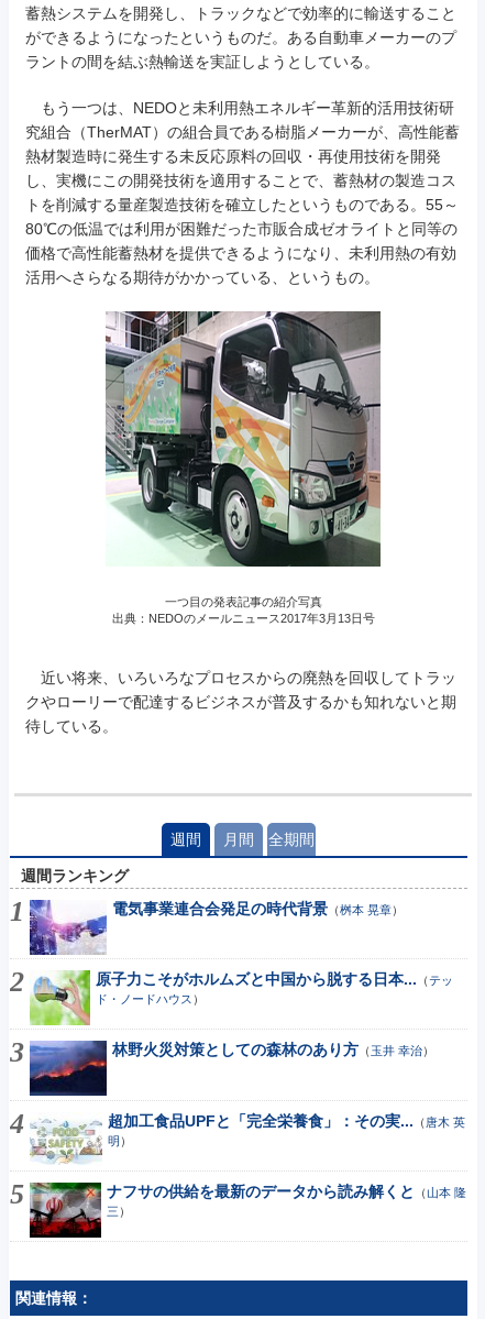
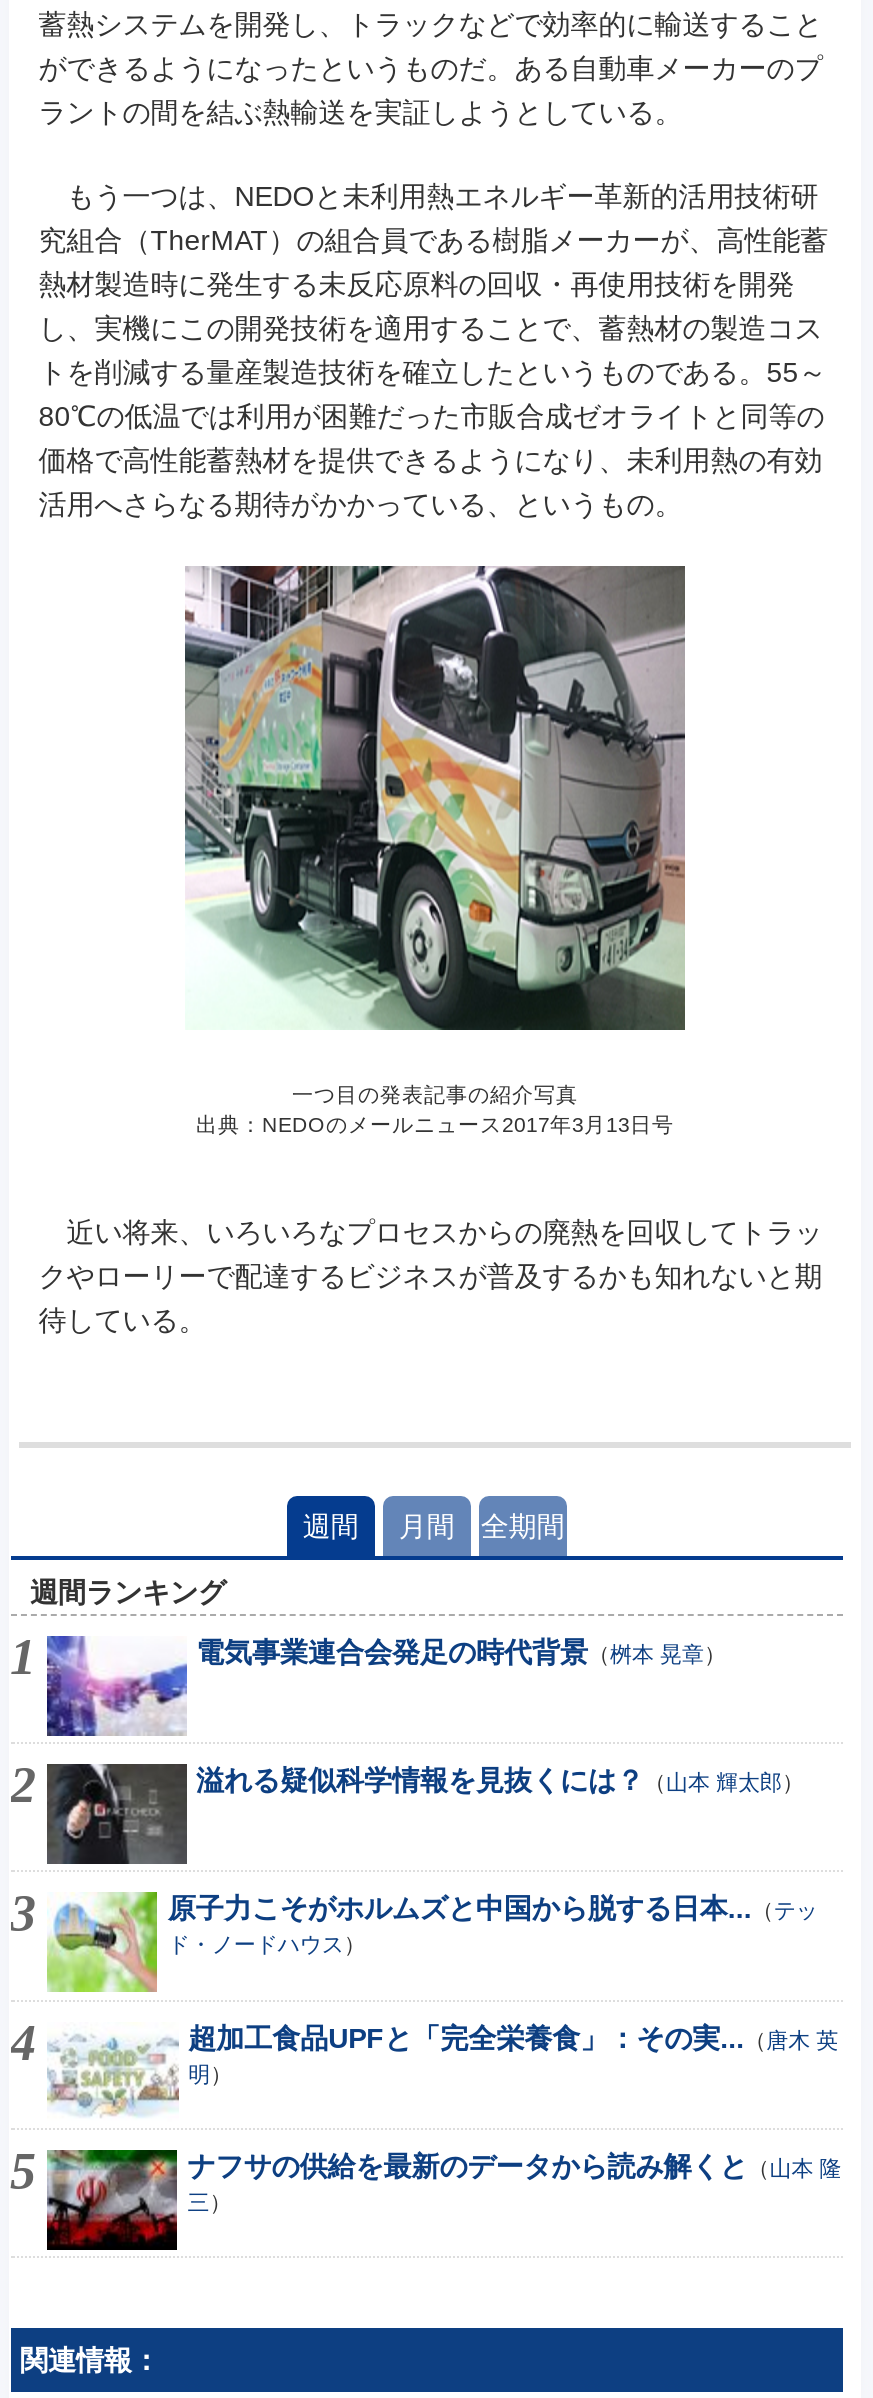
+ [image]
+ 溢れる疑似科学情報を見抜くには？（山本 輝太郎）

moved down: [image] | 原子力こそがホルムズと中国から脱する日本...（テッ | ド・ノードハウス）

- [image]
- 林野火災対策としての森林のあり方（玉井 幸治）
